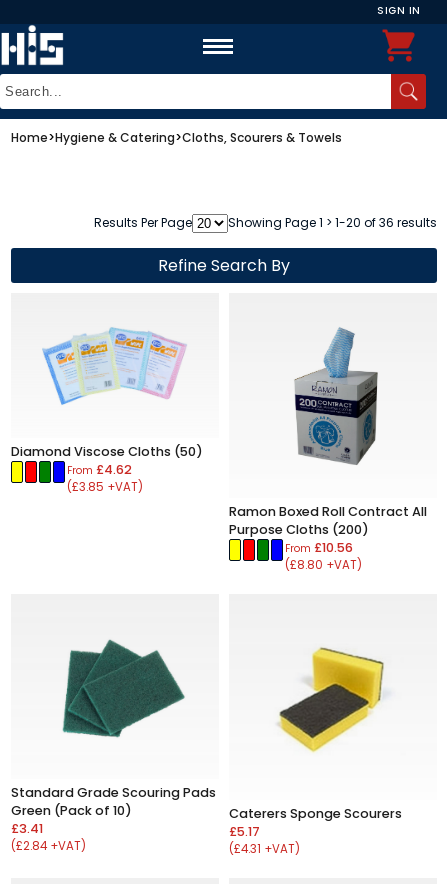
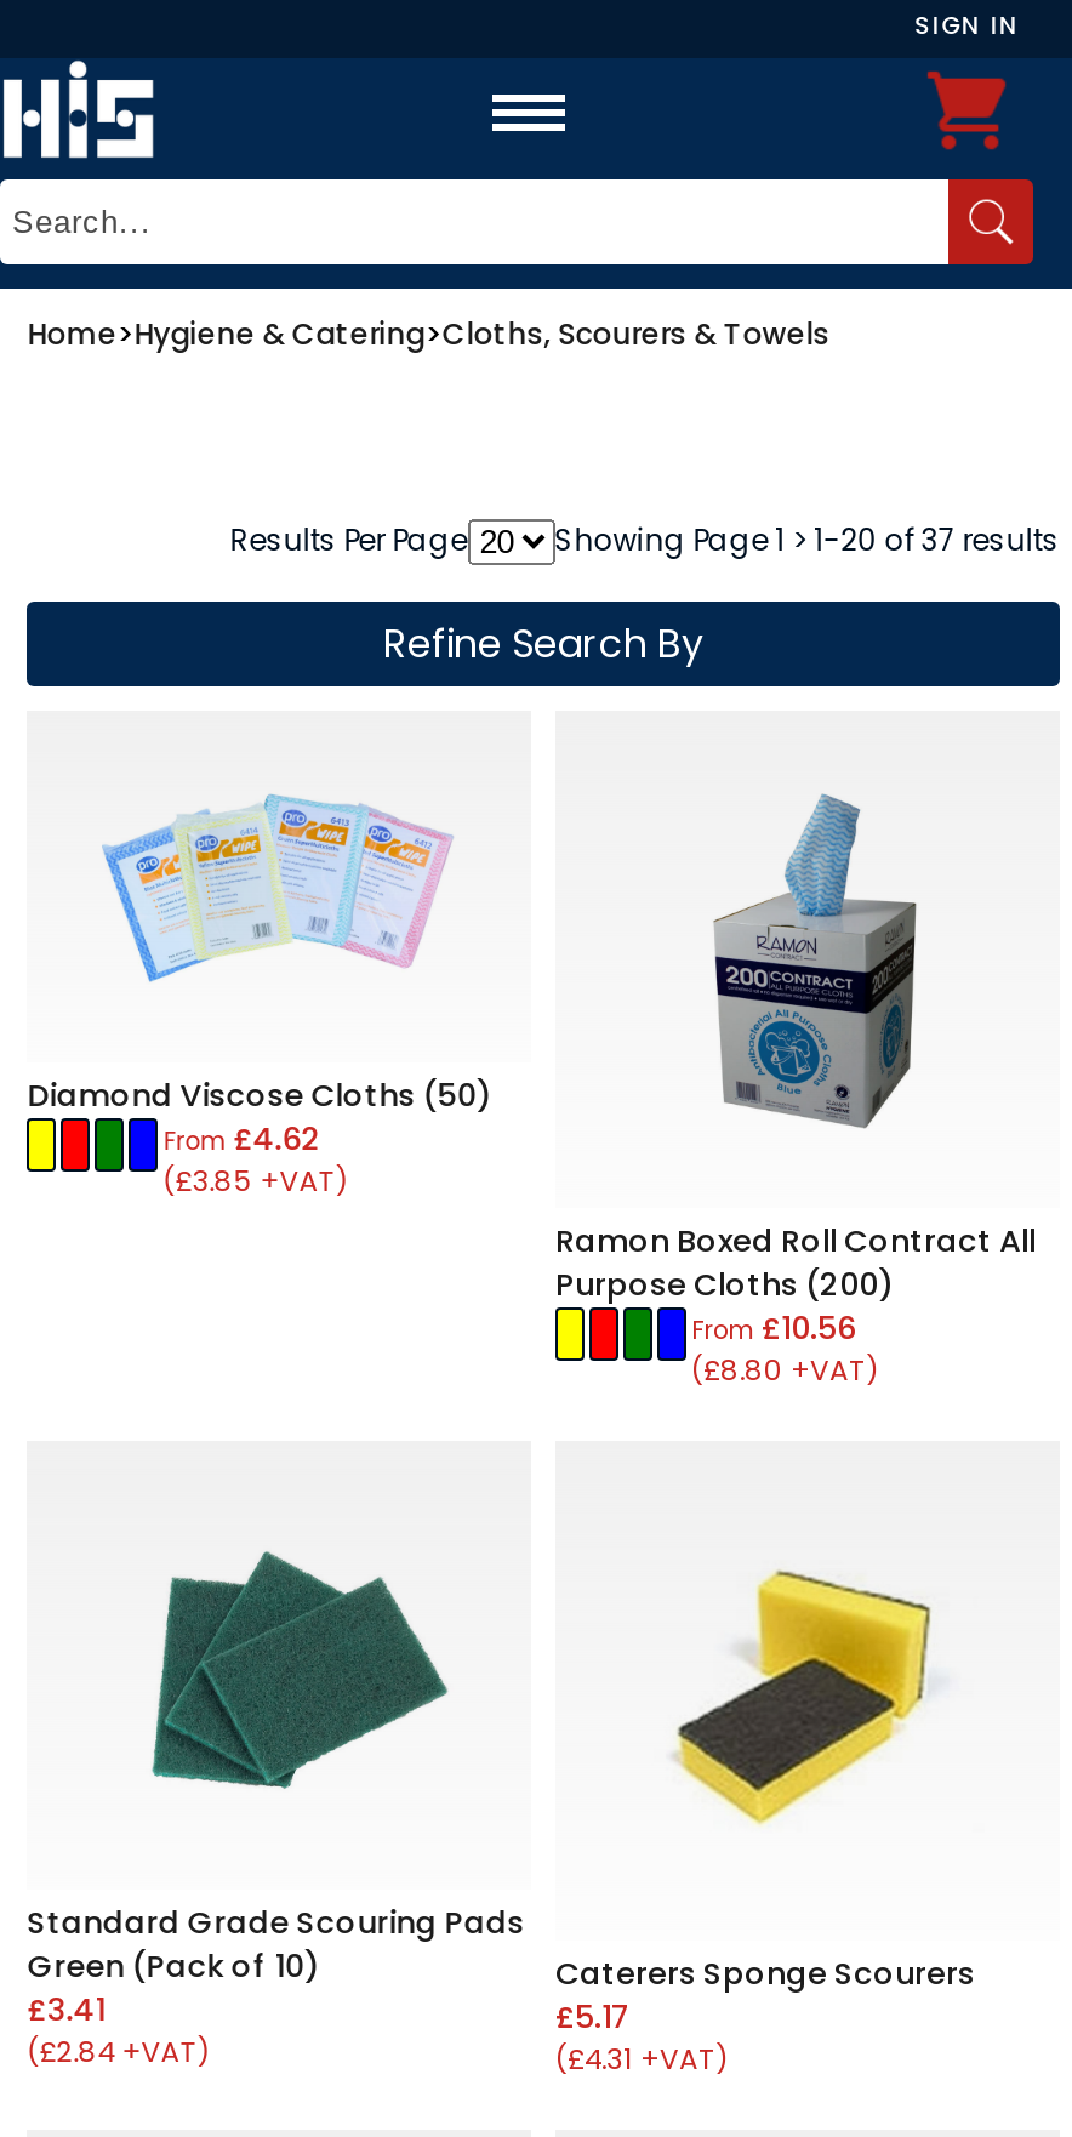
- Showing Page 1 > 1-20 of 36 results
+ Showing Page 1 > 1-20 of 37 results
